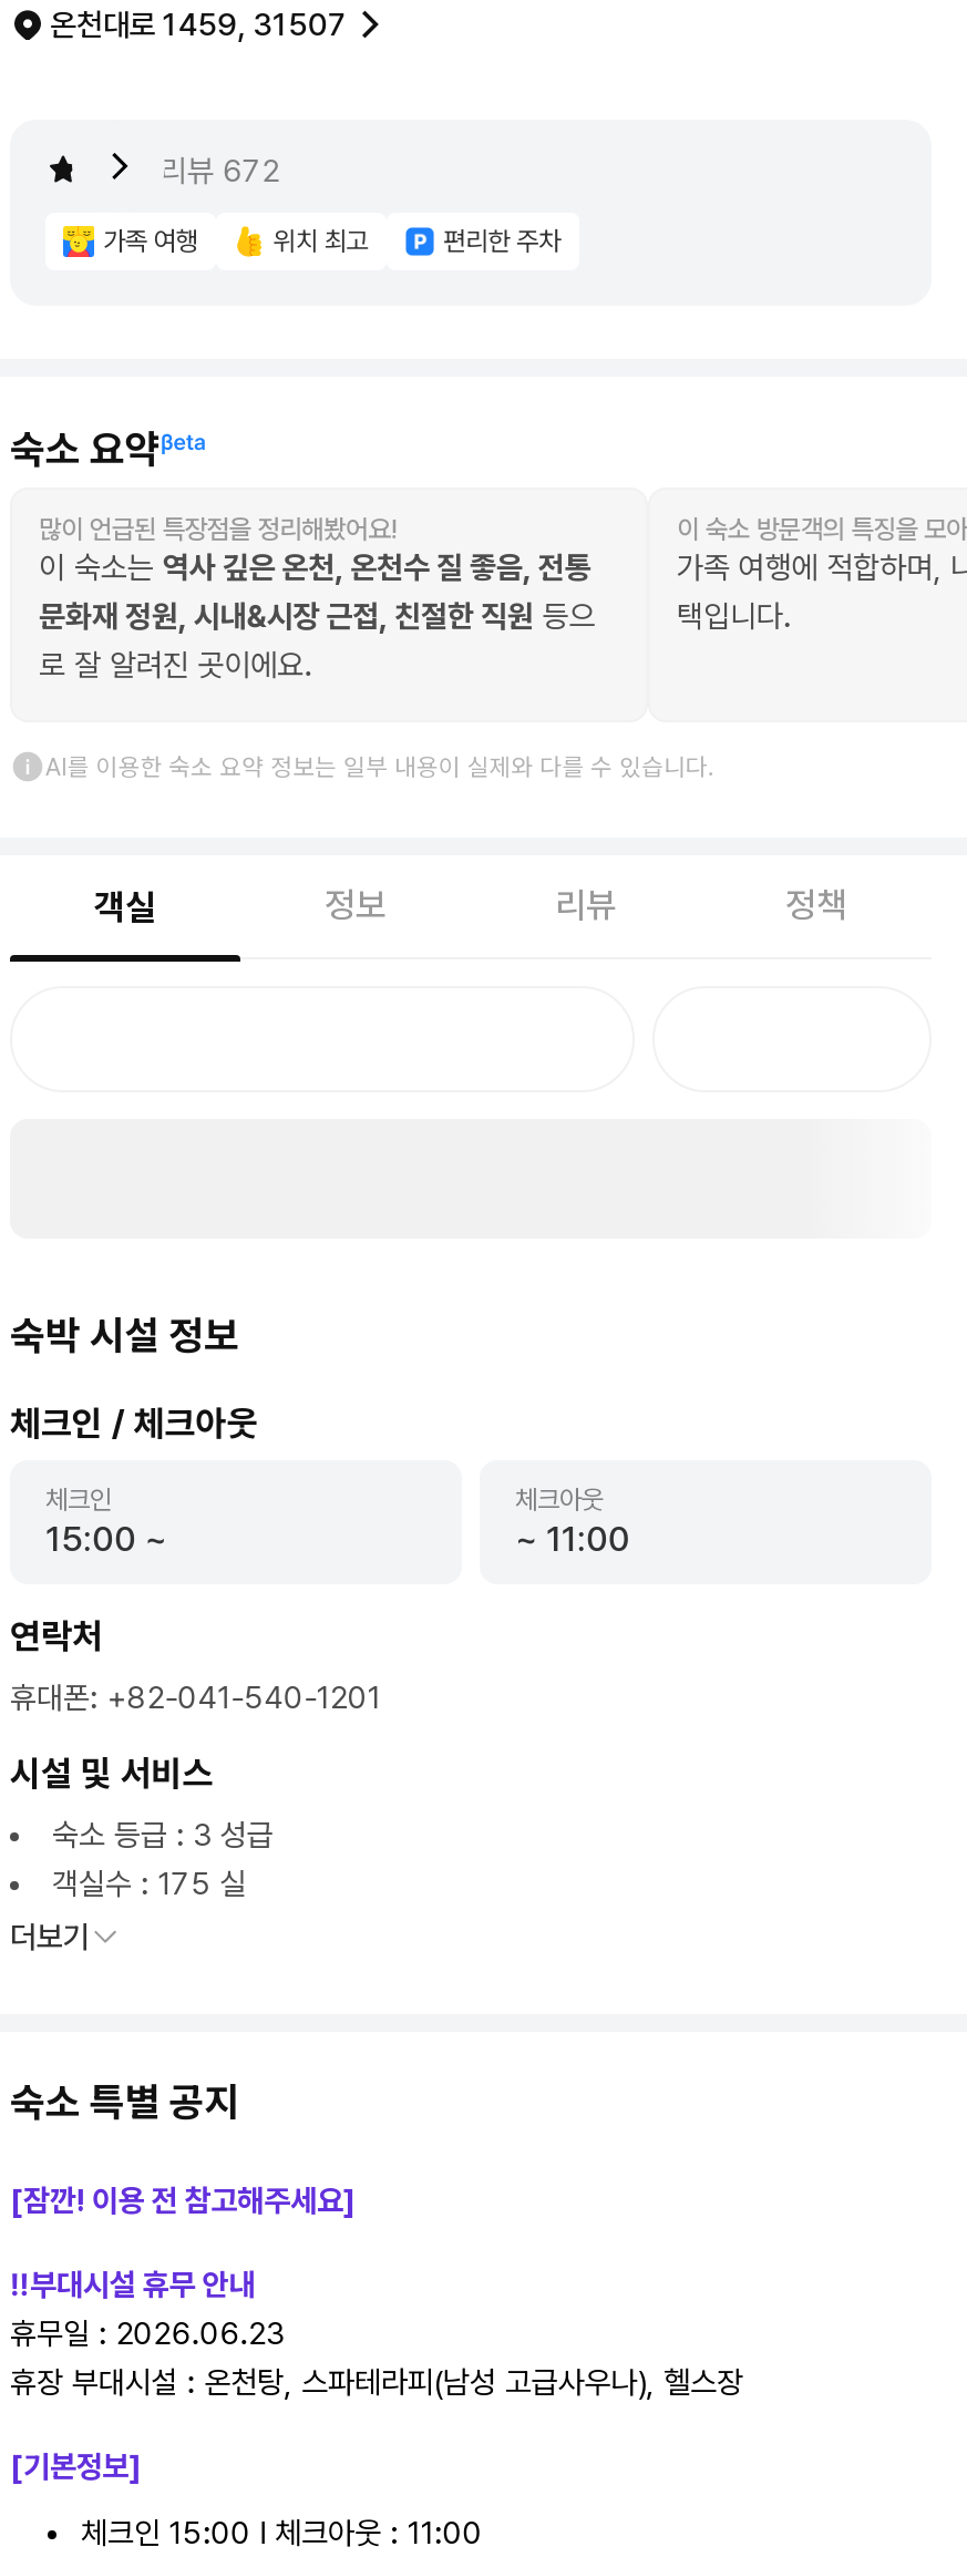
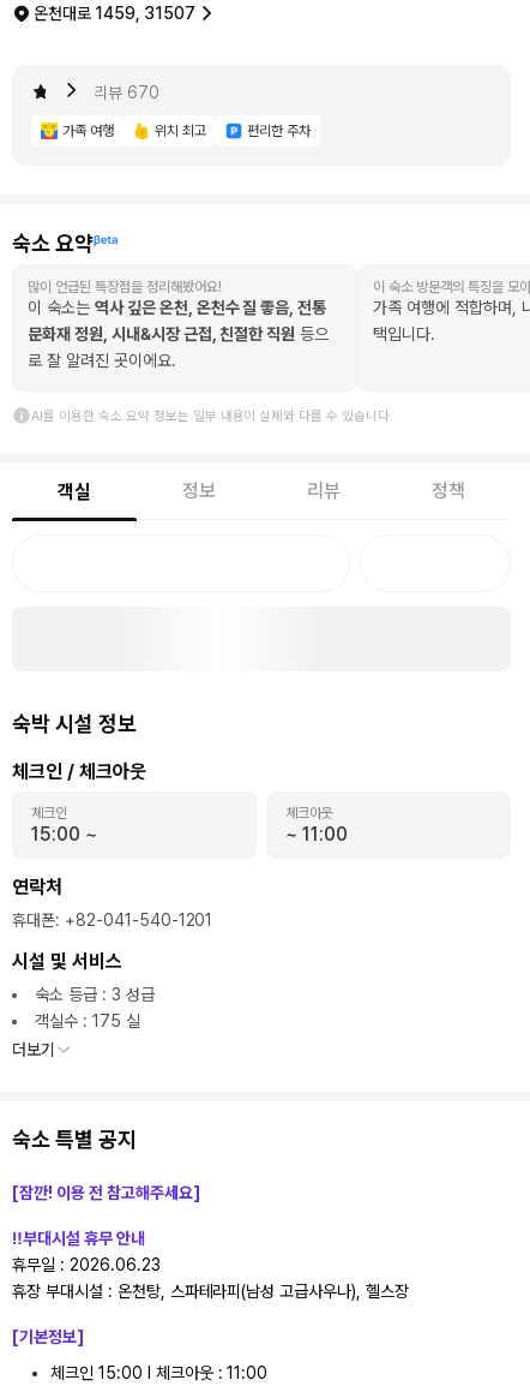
- 리뷰 672
+ 리뷰 670
